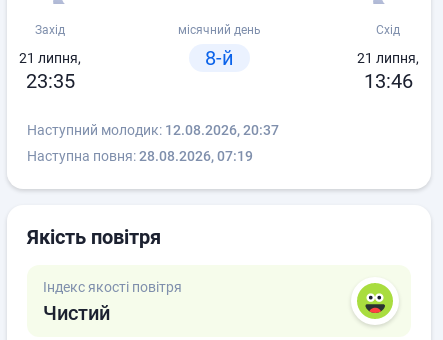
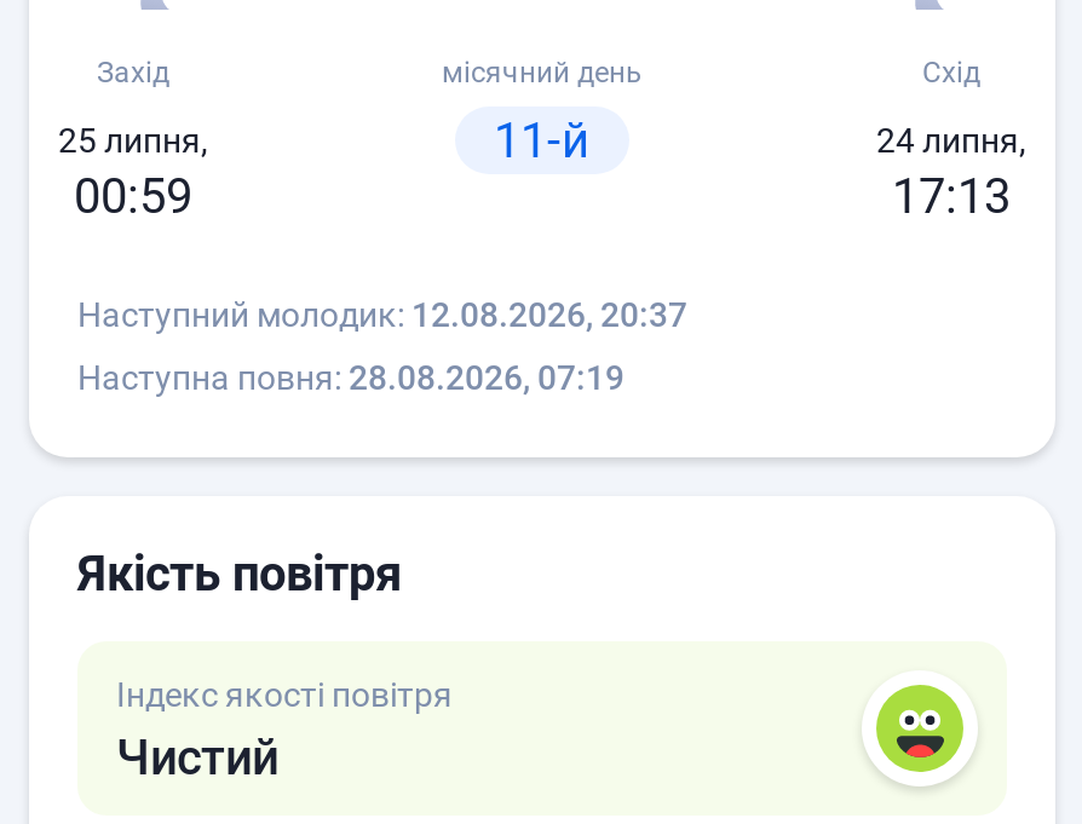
- 21 липня,
+ 25 липня,

- 8-й
+ 11-й

- 21 липня,
+ 24 липня,

- 23:35
+ 00:59

- 13:46
+ 17:13
